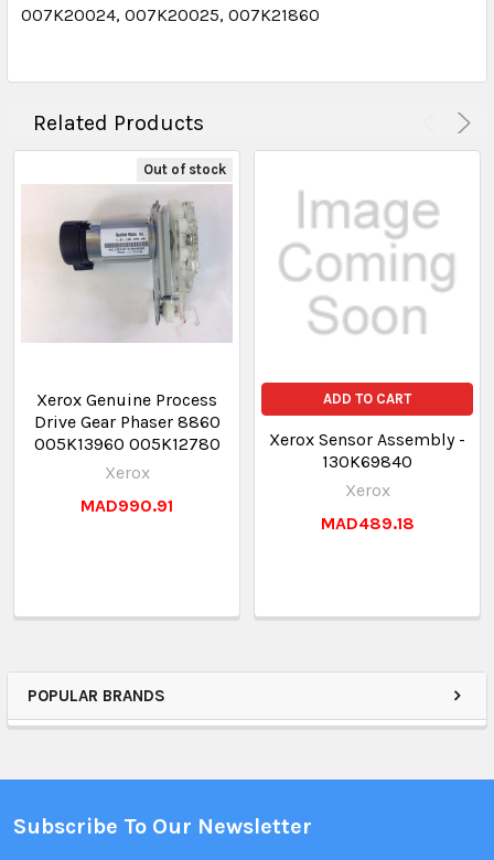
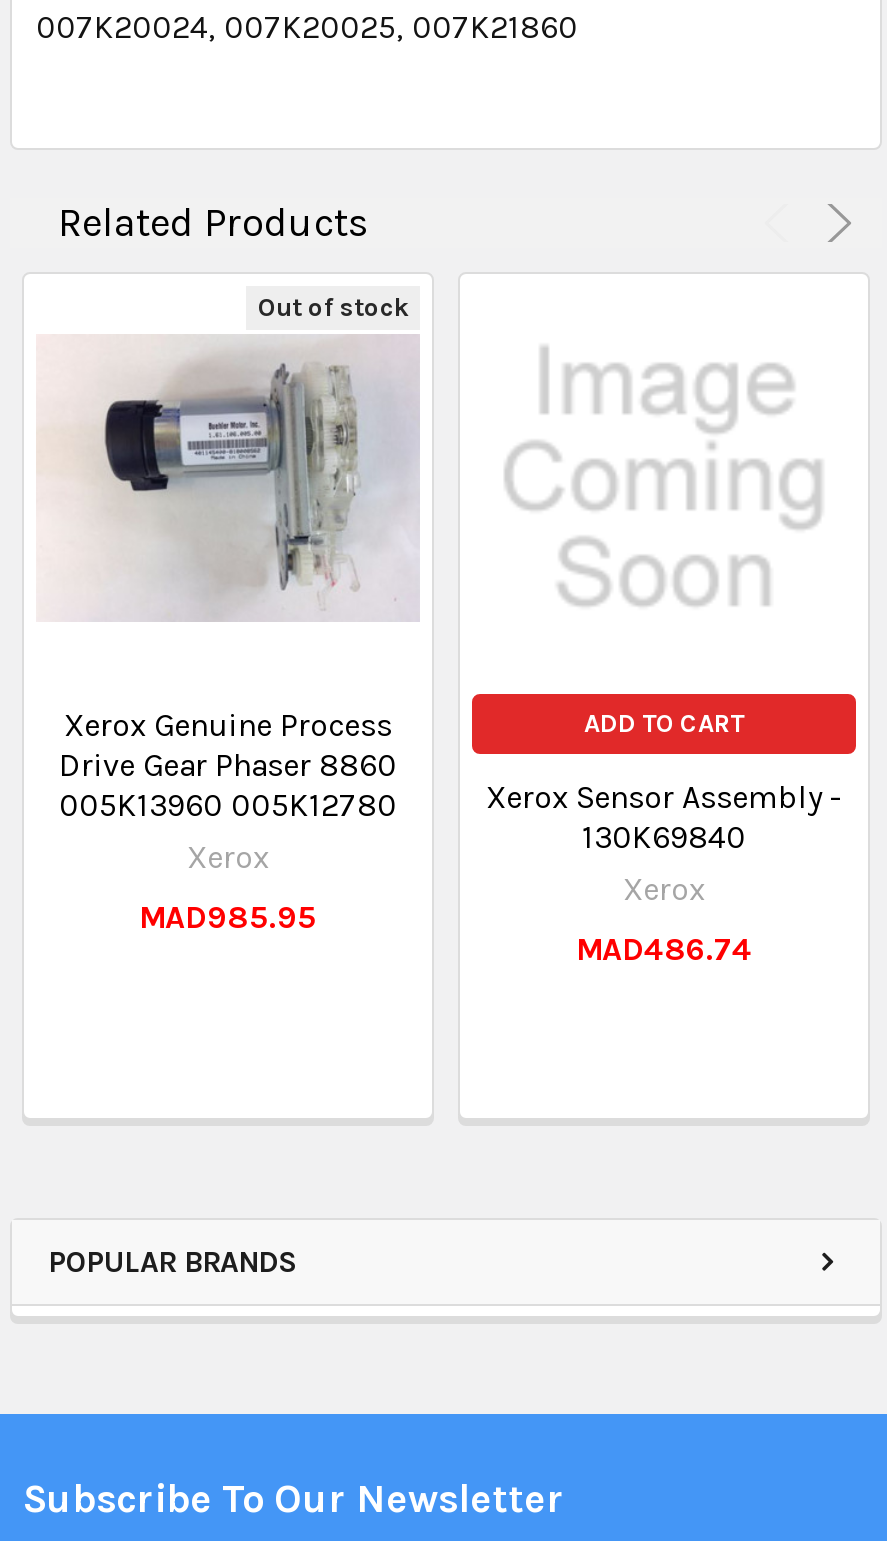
- MAD990.91
+ MAD985.95

- MAD489.18
+ MAD486.74
